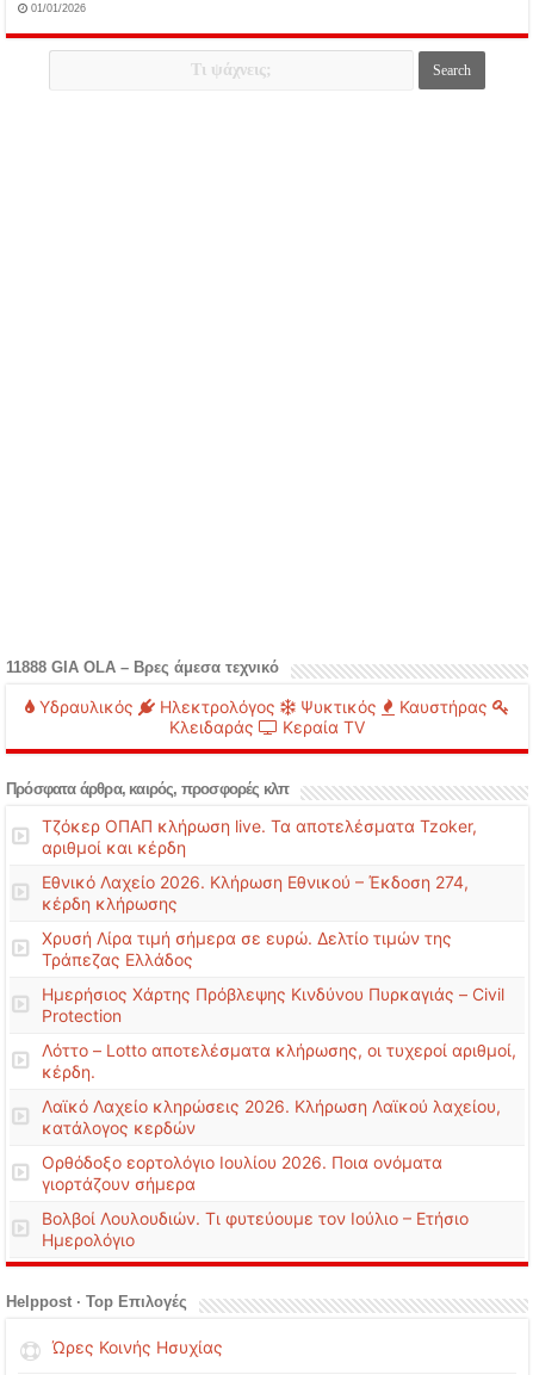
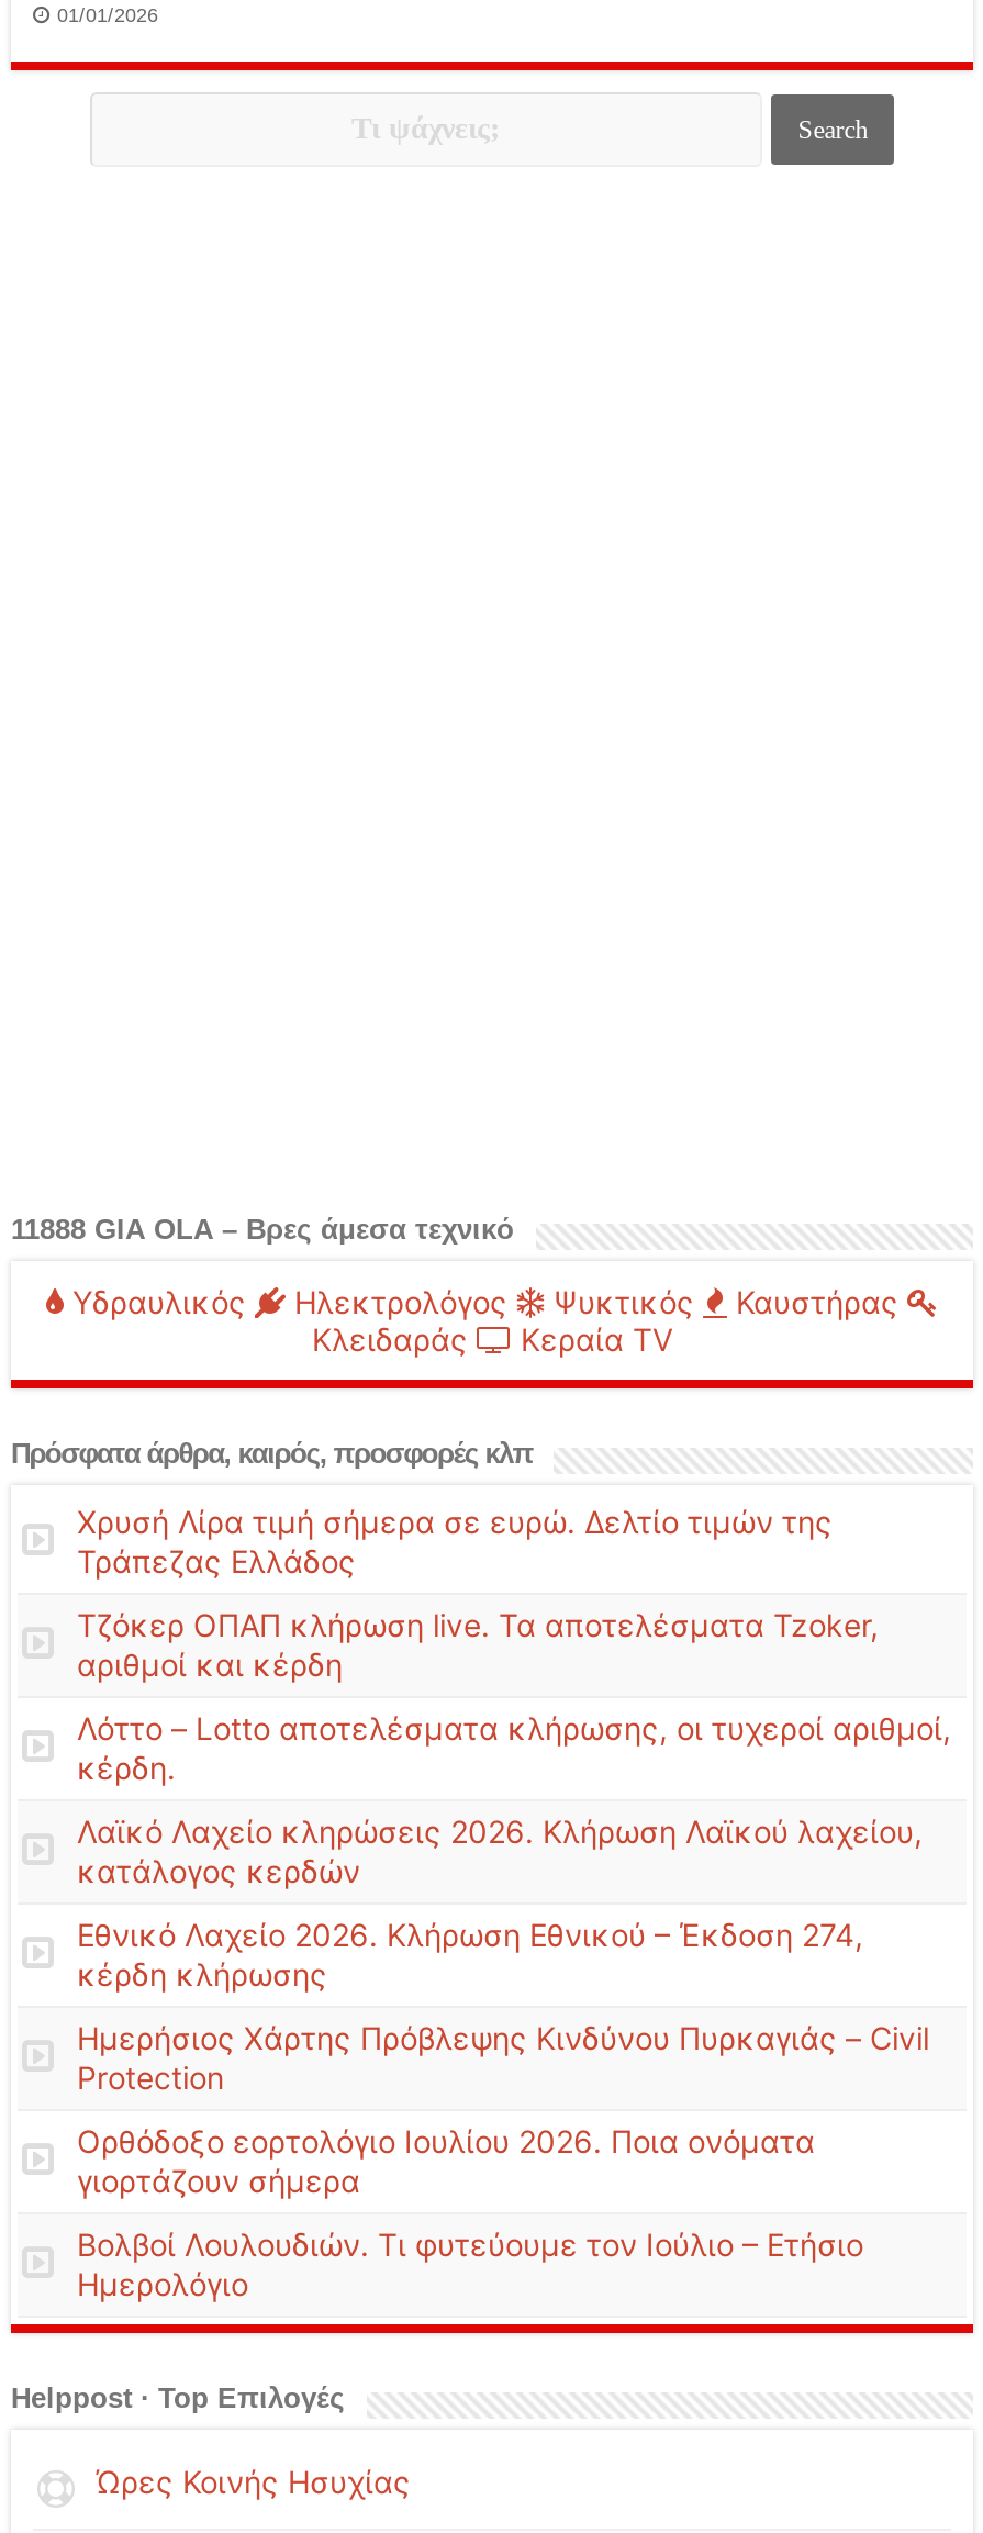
moved down: Τζόκερ ΟΠΑΠ κλήρωση live. Τα αποτελέσματα Tzoker, | αριθμοί και κέρδη

moved down: Εθνικό Λαχείο 2026. Κλήρωση Εθνικού – Έκδοση 274, | κέρδη κλήρωσης

moved up: Χρυσή Λίρα τιμή σήμερα σε ευρώ. Δελτίο τιμών της | Τράπεζας Ελλάδος

moved down: Ημερήσιος Χάρτης Πρόβλεψης Κινδύνου Πυρκαγιάς – Civil | Protection

moved up: Λόττο – Lotto αποτελέσματα κλήρωσης, οι τυχεροί αριθμοί, | κέρδη. | Λαϊκό Λαχείο κληρώσεις 2026. Κλήρωση Λαϊκού λαχείου, | κατάλογος κερδών
